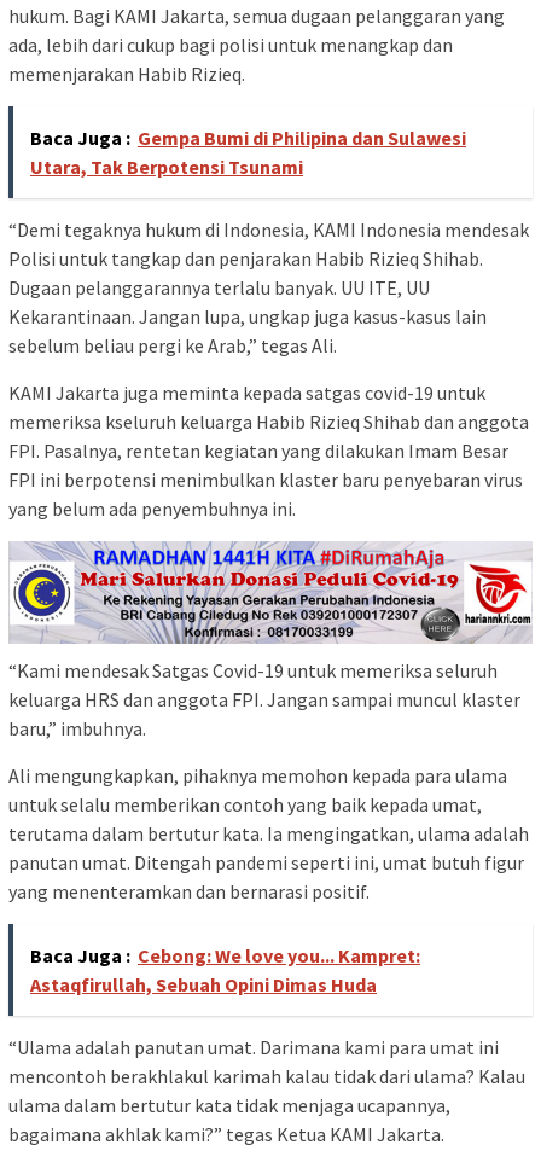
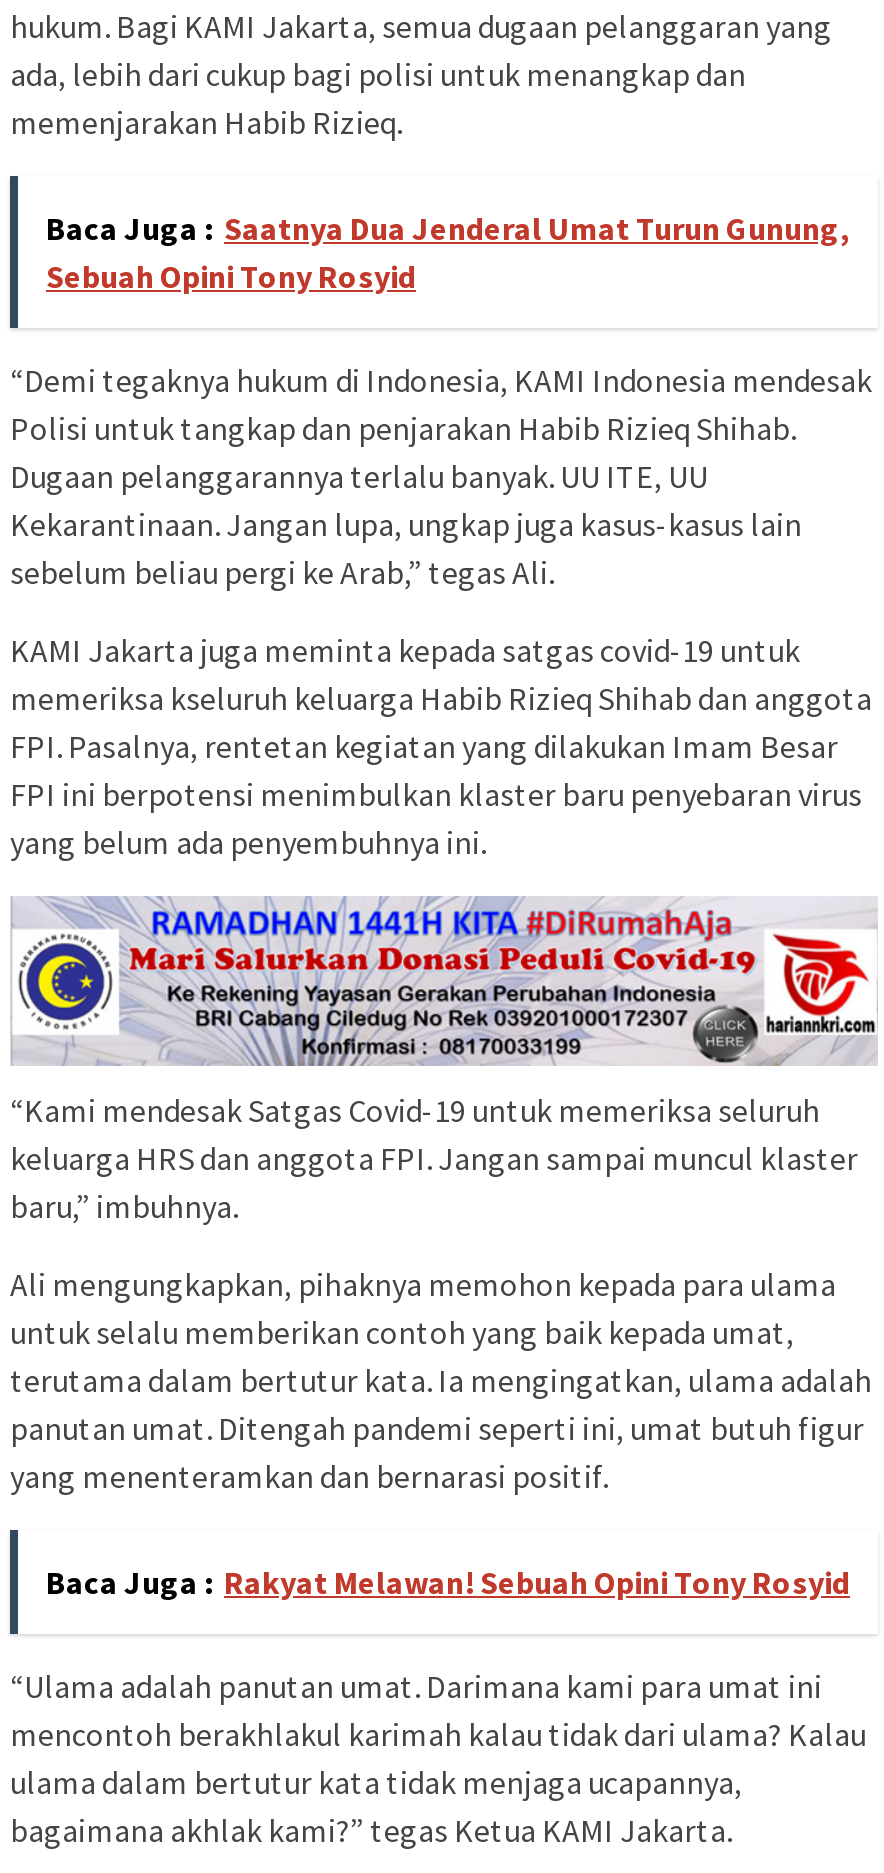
- Baca Juga : Gempa Bumi di Philipina dan Sulawesi
- Utara, Tak Berpotensi Tsunami
+ Baca Juga : Saatnya Dua Jenderal Umat Turun Gunung,
+ Sebuah Opini Tony Rosyid

- Baca Juga : Cebong: We love you... Kampret:
- Astaqfirullah, Sebuah Opini Dimas Huda
+ Baca Juga : Rakyat Melawan! Sebuah Opini Tony Rosyid
